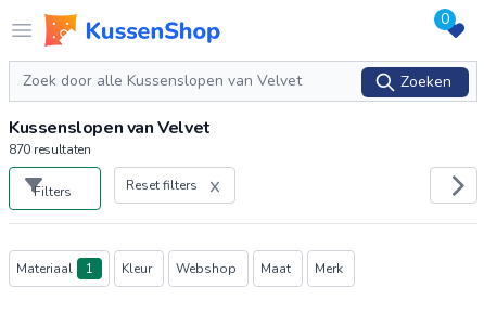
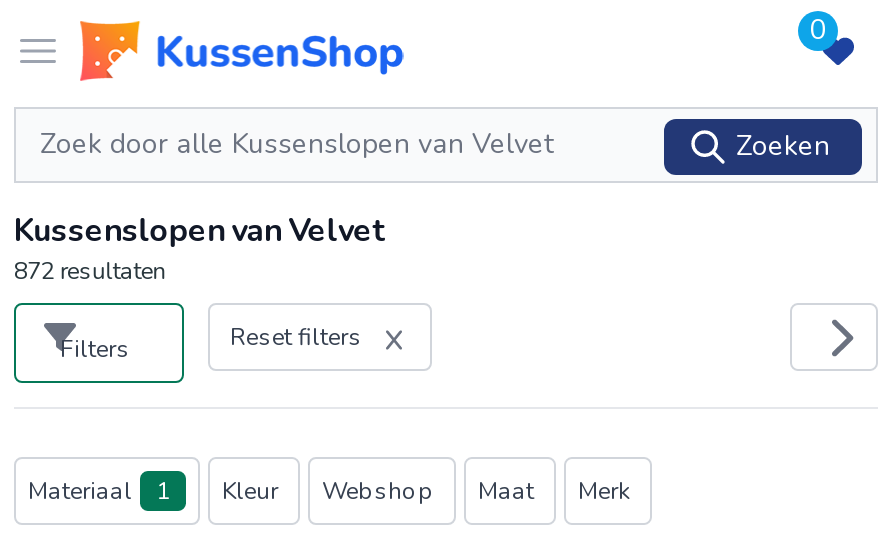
- 870 resultaten
+ 872 resultaten
